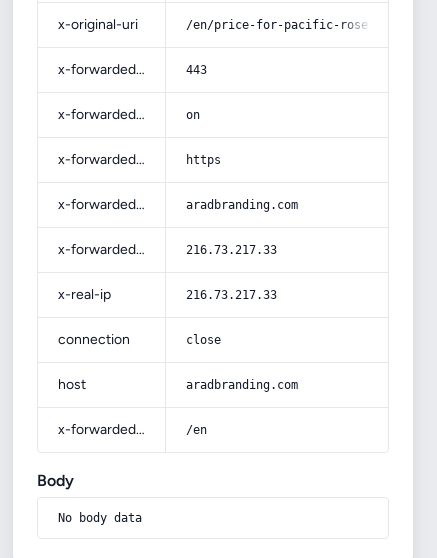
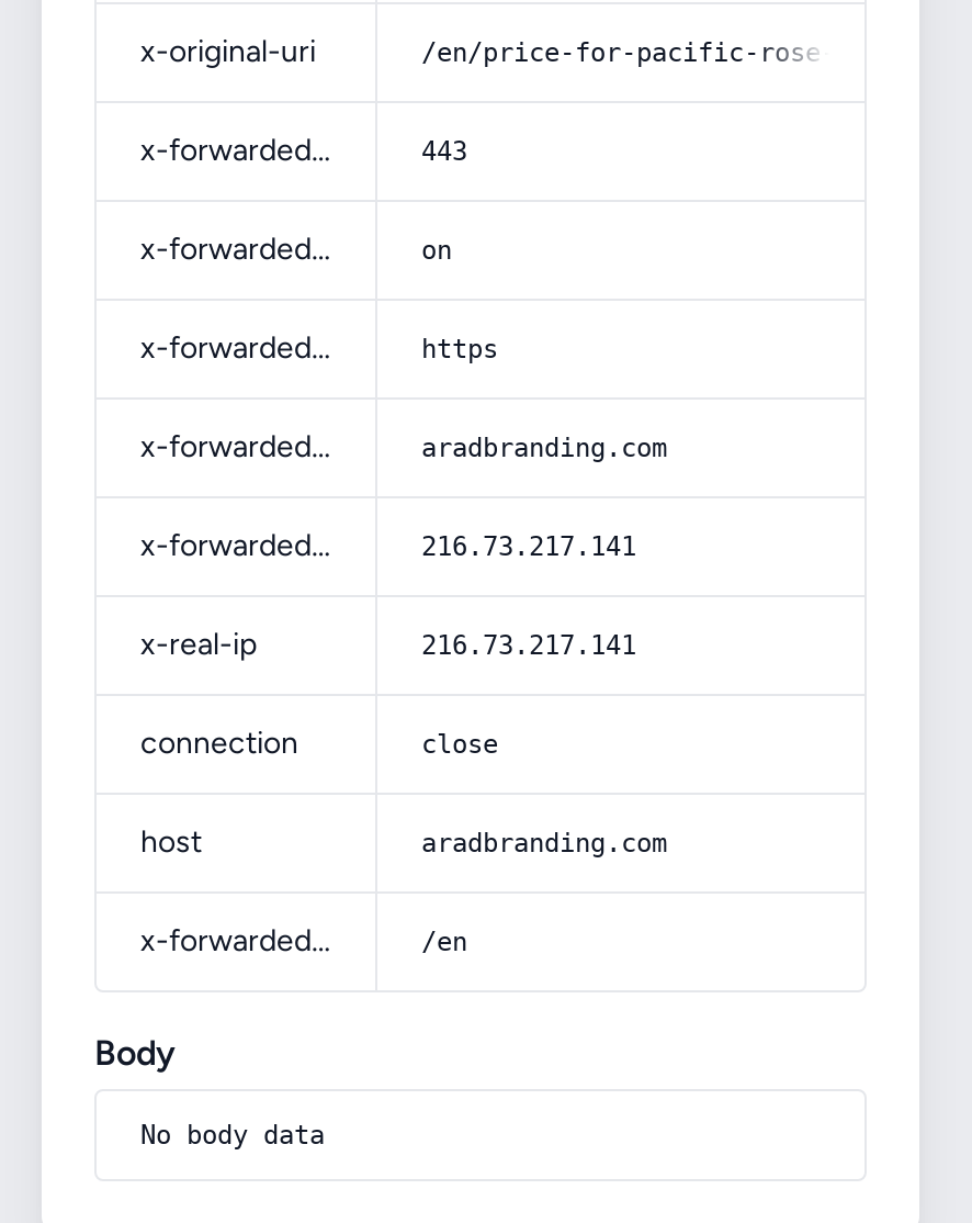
- 216.73.217.33
+ 216.73.217.141

- 216.73.217.33
+ 216.73.217.141
